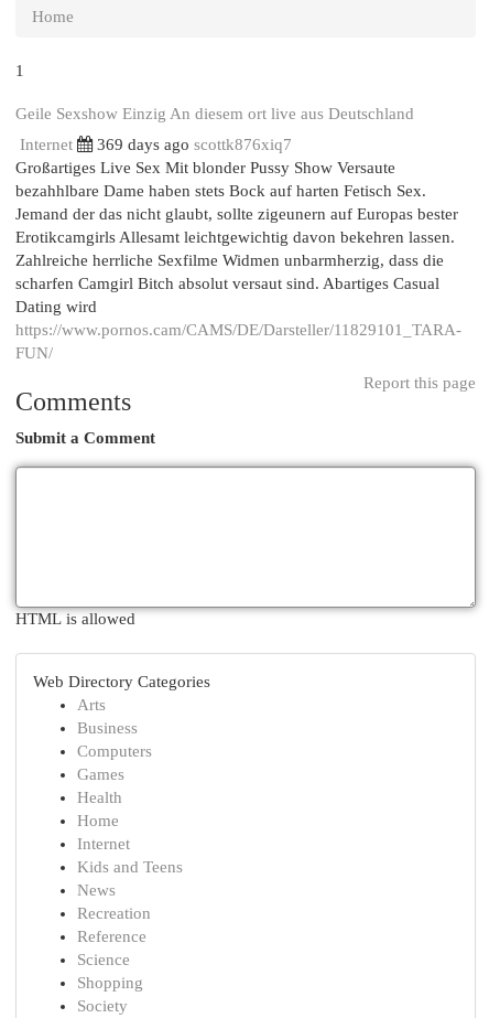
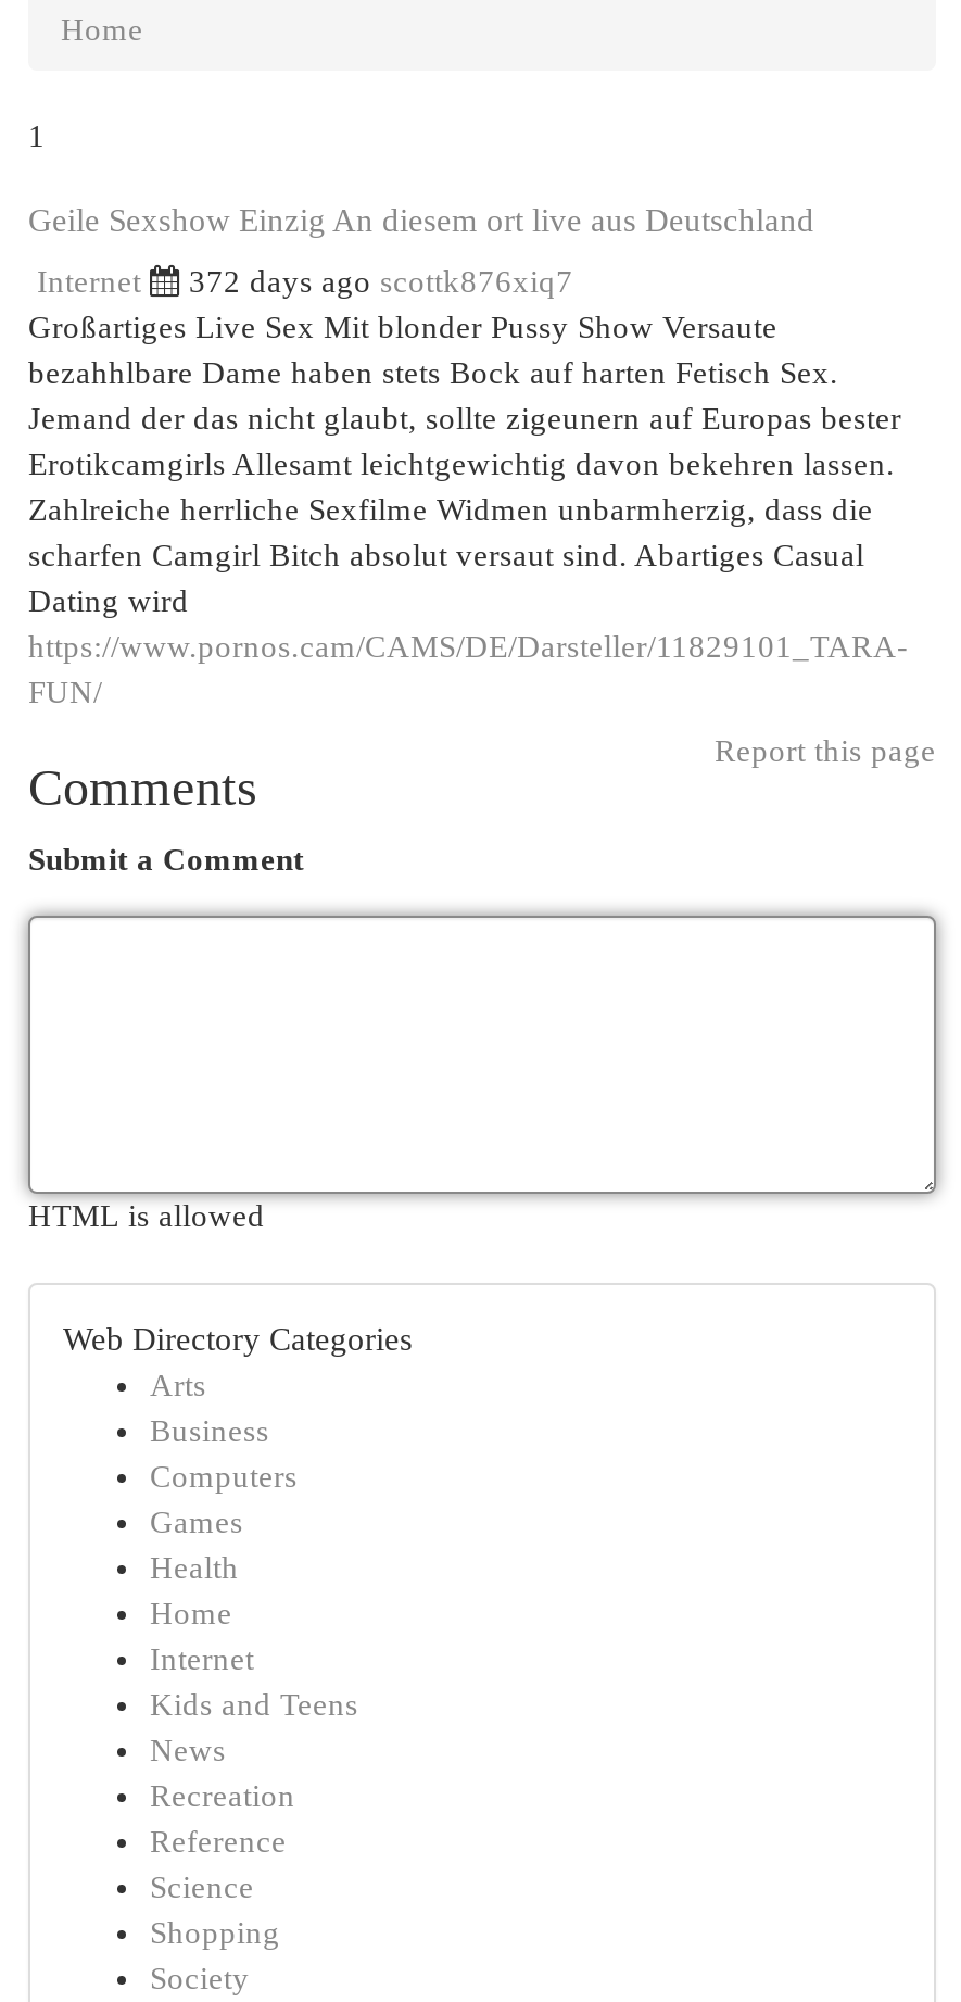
- 369 days ago scottk876xiq7
+ 372 days ago scottk876xiq7
